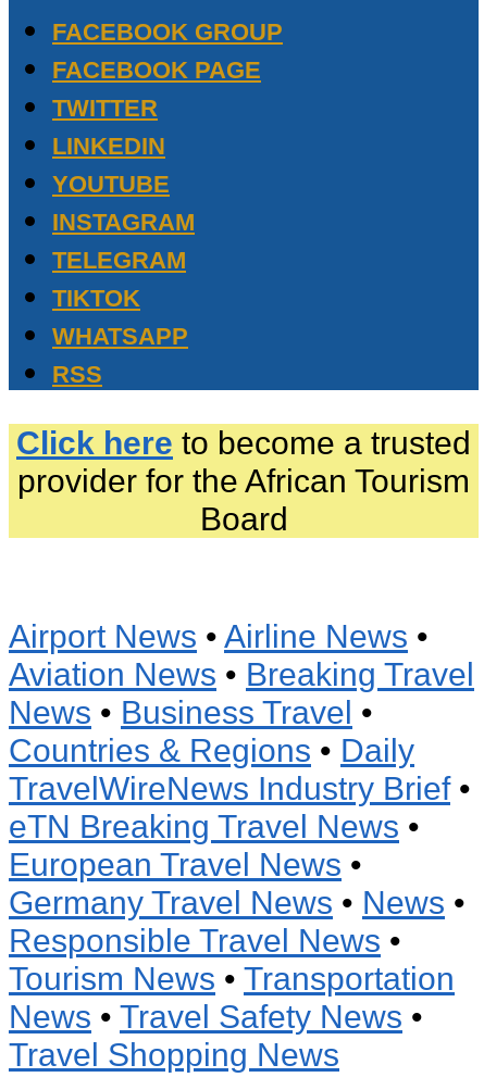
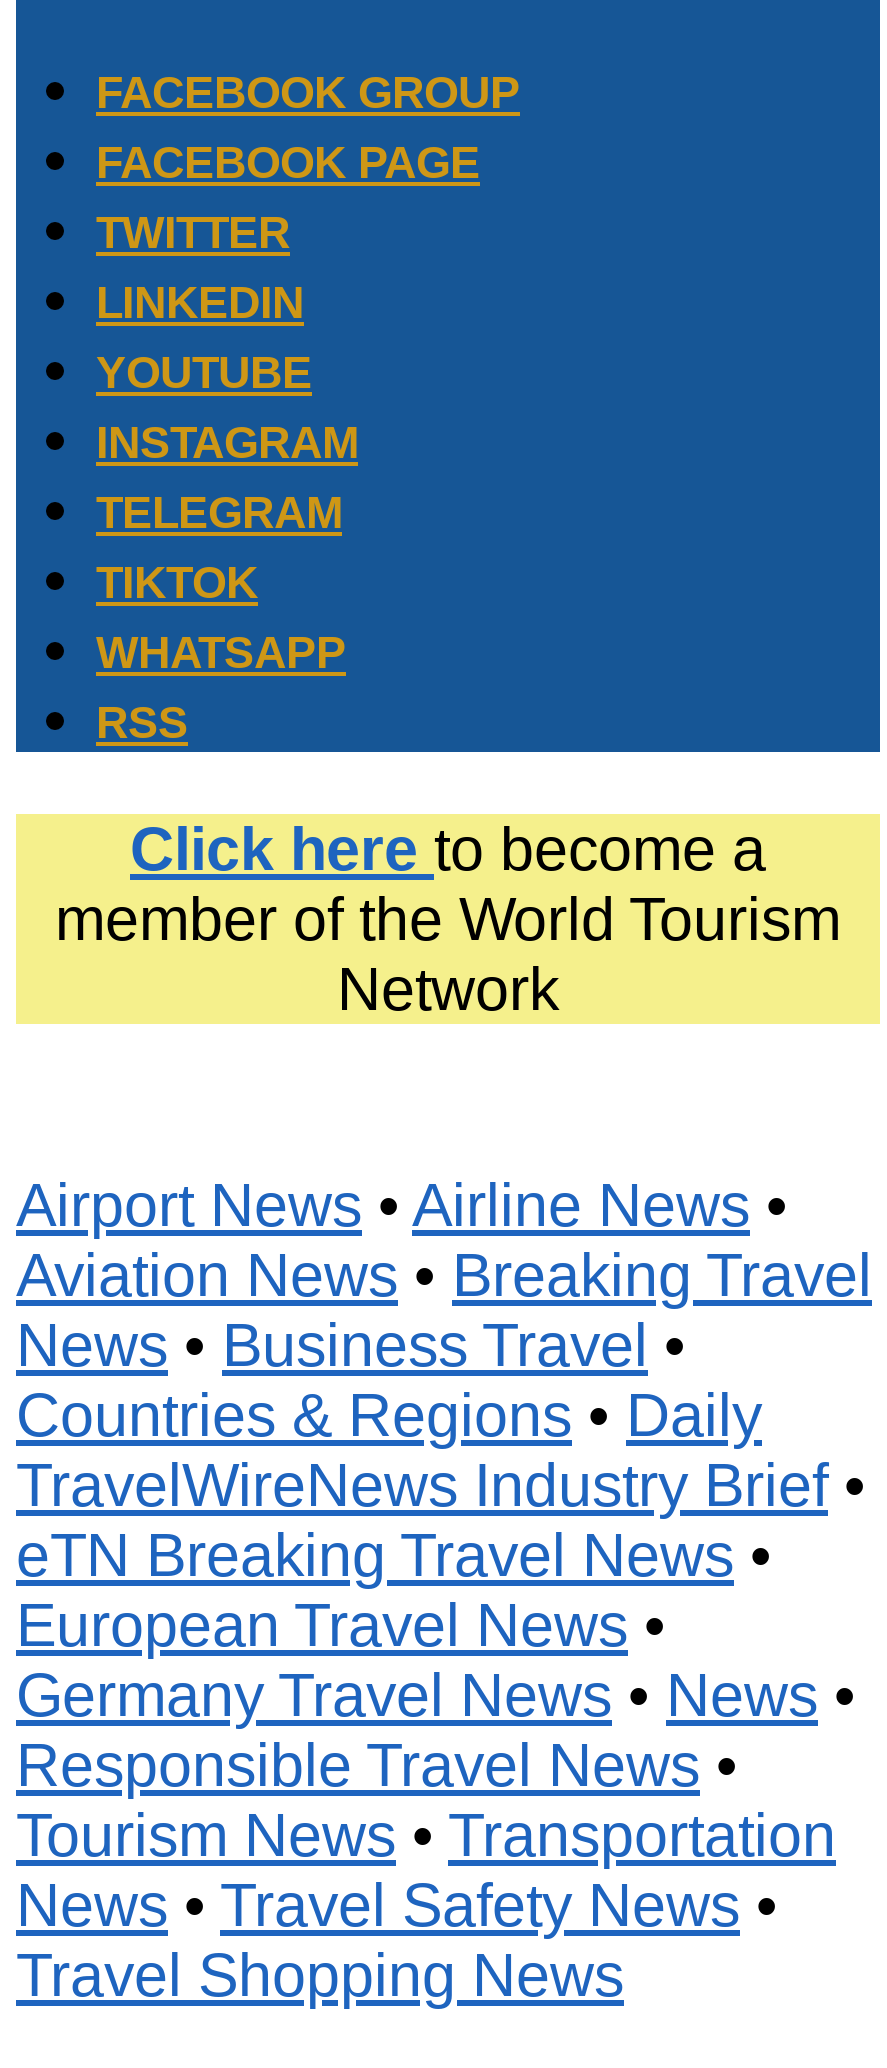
- Click here to become a trusted
- provider for the African Tourism
- Board
+ Click here to become a
+ member of the World Tourism
+ Network
